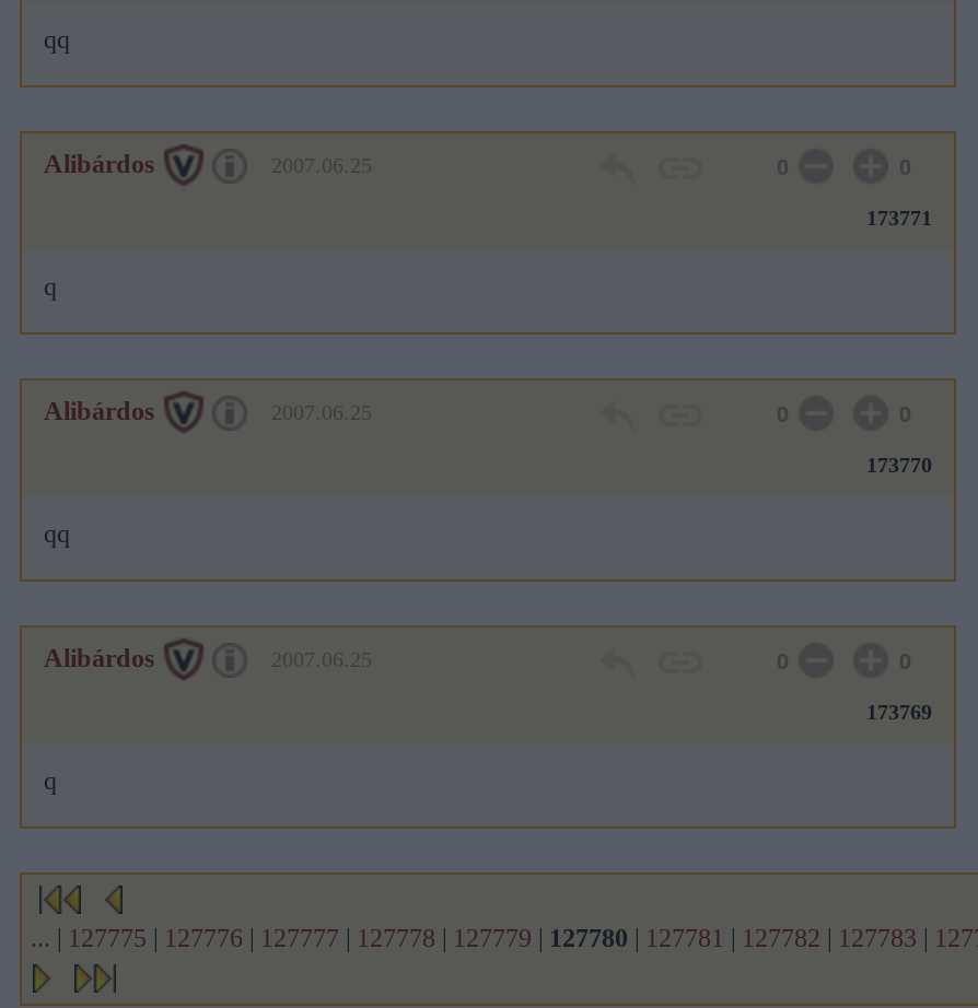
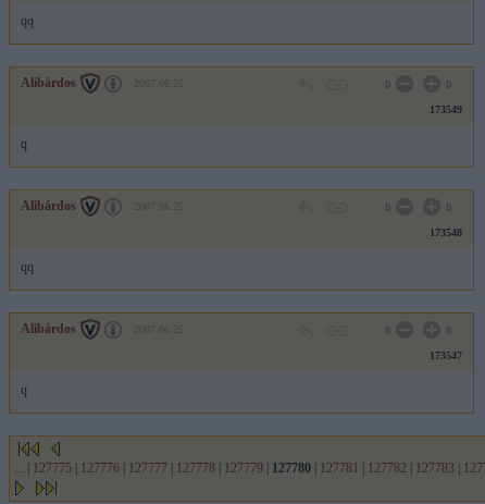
- 173771
+ 173549

- 173770
+ 173548

- 173769
+ 173547
